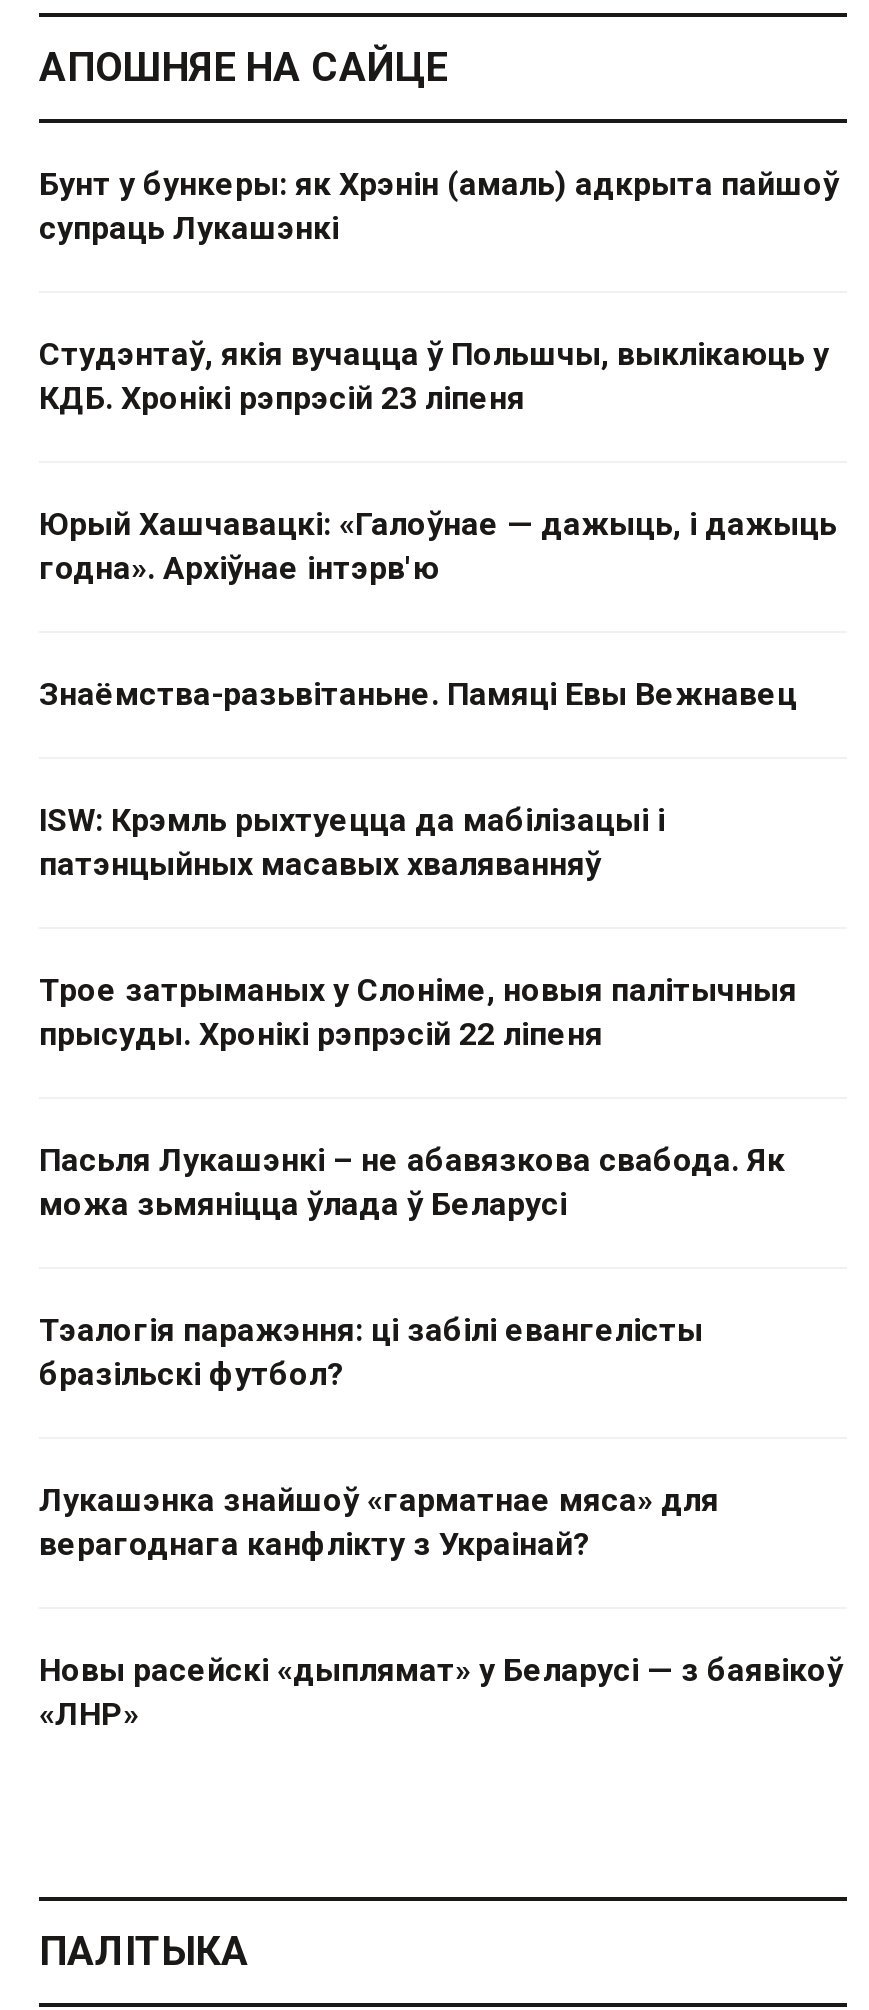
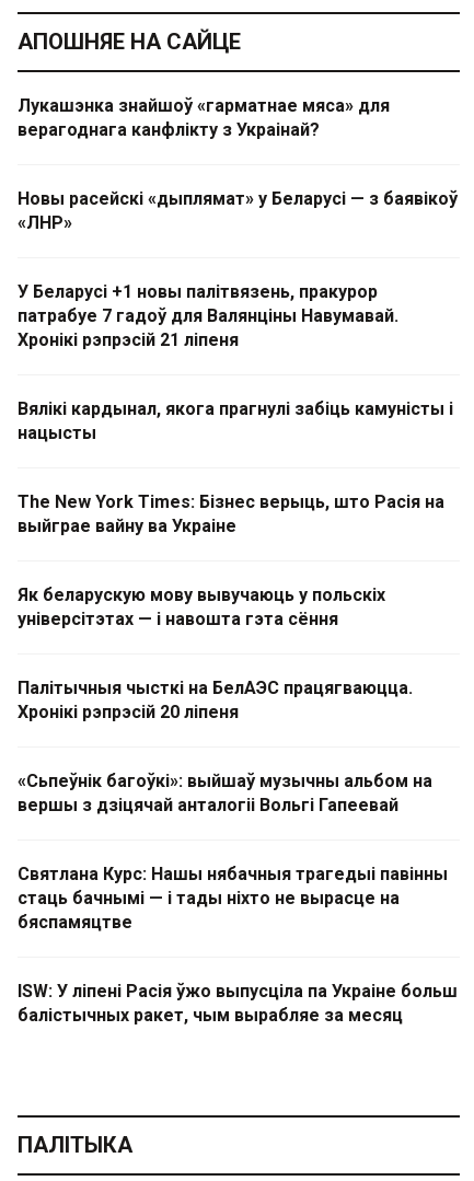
- Бунт у бункеры: як Хрэнін (амаль) адкрыта пайшоў
- супраць Лукашэнкі
- Студэнтаў, якія вучацца ў Польшчы, выклікаюць у
- КДБ. Хронікі рэпрэсій 23 ліпеня
- Юрый Хашчавацкі: «Галоўнае — дажыць, і дажыць
- годна». Архіўнае інтэрв'ю
- Знаёмства-разьвітаньне. Памяці Евы Вежнавец
- ISW: Крэмль рыхтуецца да мабілізацыі і
- патэнцыйных масавых хваляванняў
- Трое затрыманых у Слоніме, новыя палітычныя
- прысуды. Хронікі рэпрэсій 22 ліпеня
- Пасьля Лукашэнкі – не абавязкова свабода. Як
- можа зьмяніцца ўлада ў Беларусі
- Тэалогія паражэння: ці забілі евангелісты
- бразільскі футбол?

moved up: Лукашэнка знайшоў «гарматнае мяса» для | верагоднага канфлікту з Украінай? | Новы расейскі «дыплямат» у Беларусі — з баявікоў | «ЛНР»

+ У Беларусі +1 новы палітвязень, пракурор
+ патрабуе 7 гадоў для Валянціны Навумавай.
+ Хронікі рэпрэсій 21 ліпеня
+ Вялікі кардынал, якога прагнулі забіць камуністы і
+ нацысты
+ The New York Times: Бізнес верыць, што Расія на
+ выйграе вайну ва Украіне
+ Як беларускую мову вывучаюць у польскіх
+ універсітэтах — і навошта гэта сёння
+ Палітычныя чысткі на БелАЭС працягваюцца.
+ Хронікі рэпрэсій 20 ліпеня
+ «Сьпеўнік багоўкі»: выйшаў музычны альбом на
+ вершы з дзіцячай анталогіі Вольгі Гапеевай
+ Святлана Курс: Нашы нябачныя трагедыі павінны
+ стаць бачнымі — і тады ніхто не вырасце на
+ бяспамяцтве
+ ISW: У ліпені Расія ўжо выпусціла па Украіне больш
+ балістычных ракет, чым вырабляе за месяц
